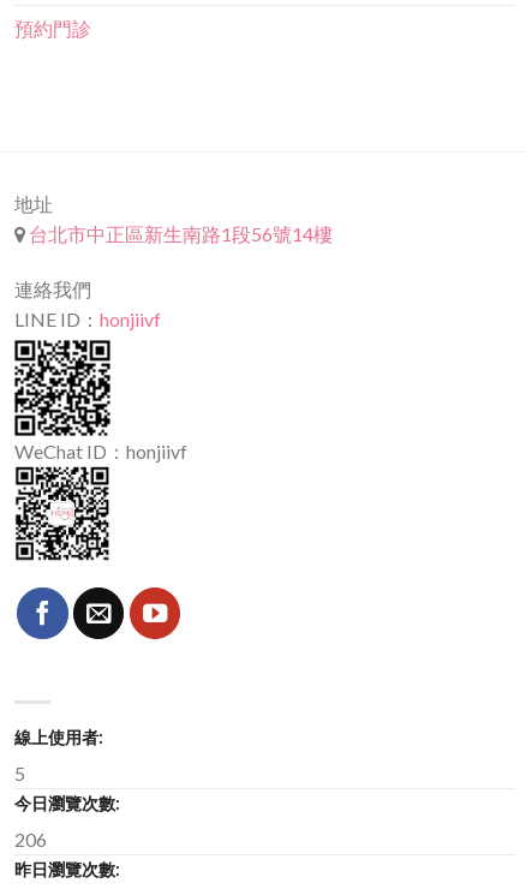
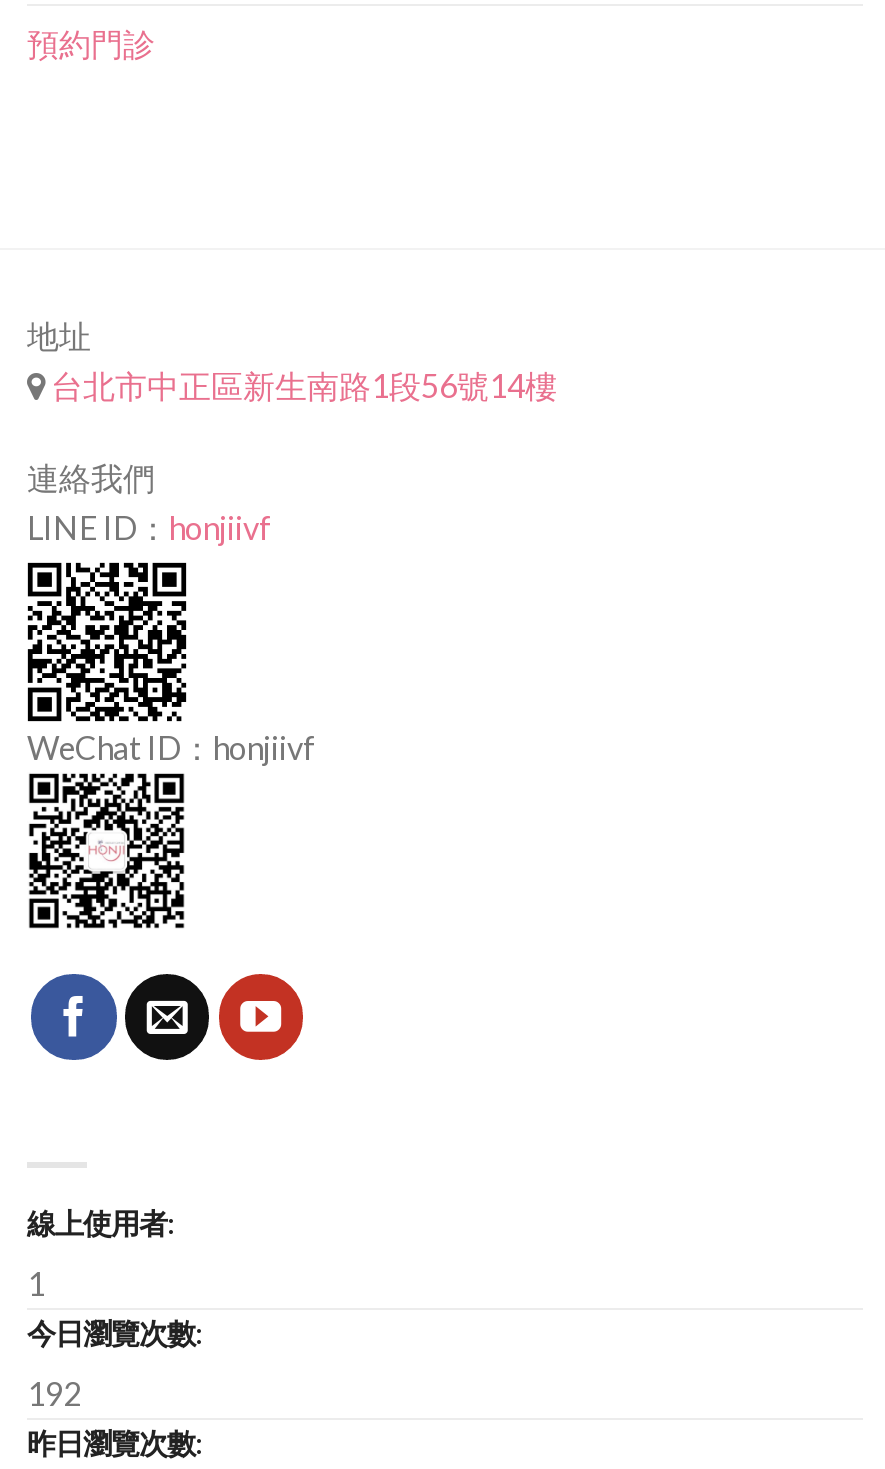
- 5
+ 1

- 206
+ 192
